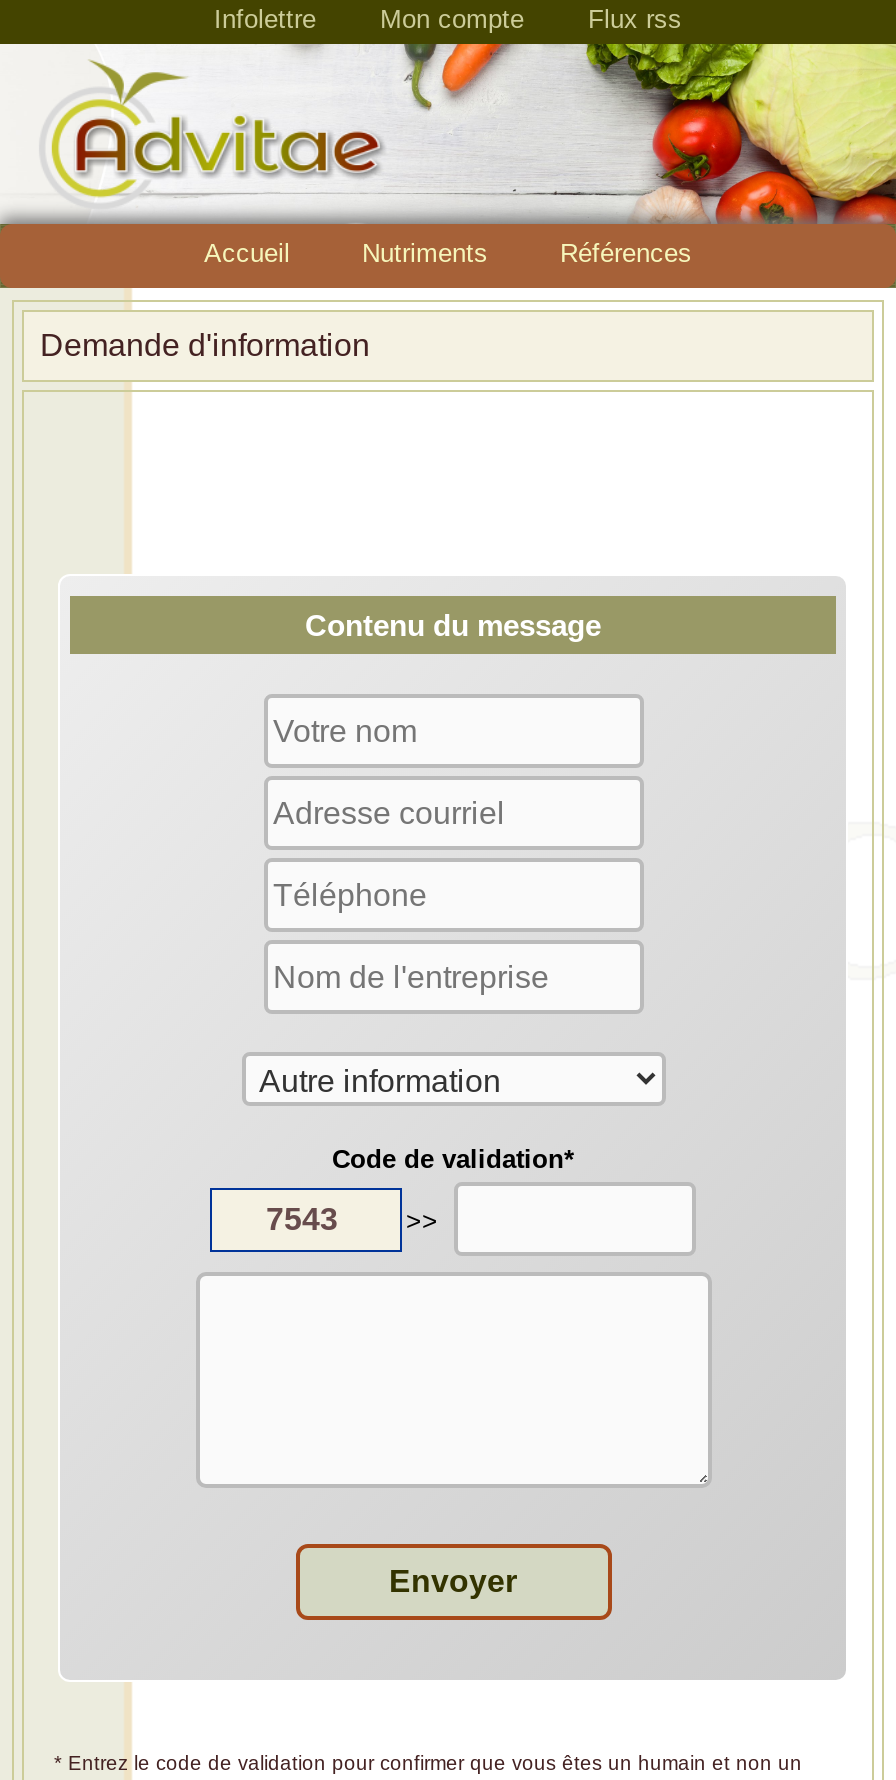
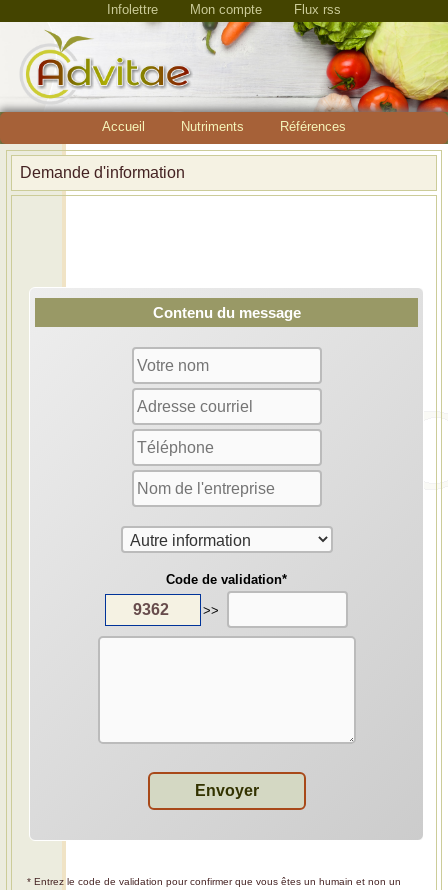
- 7543
+ 9362
